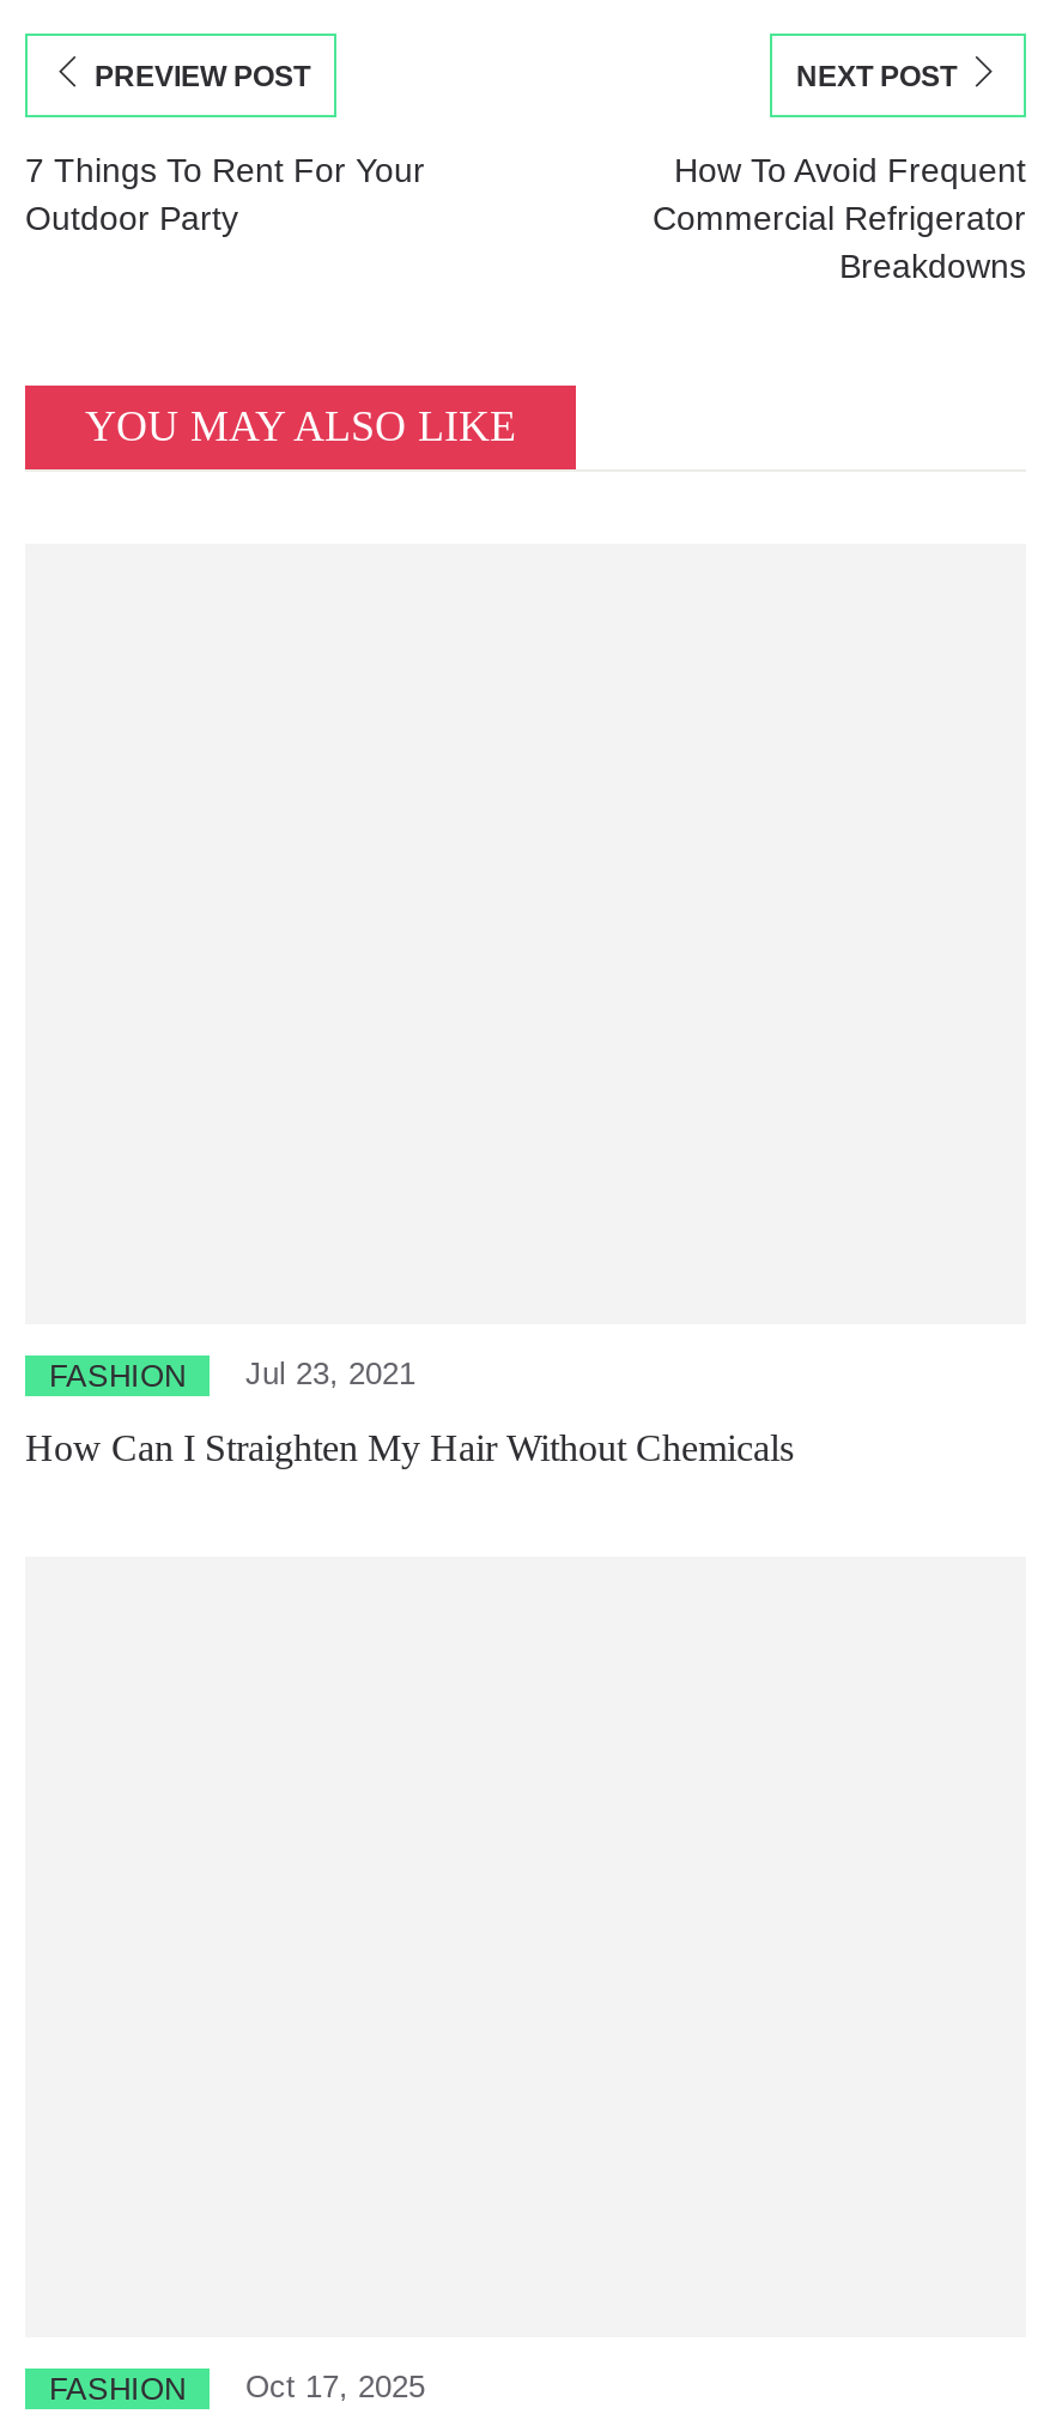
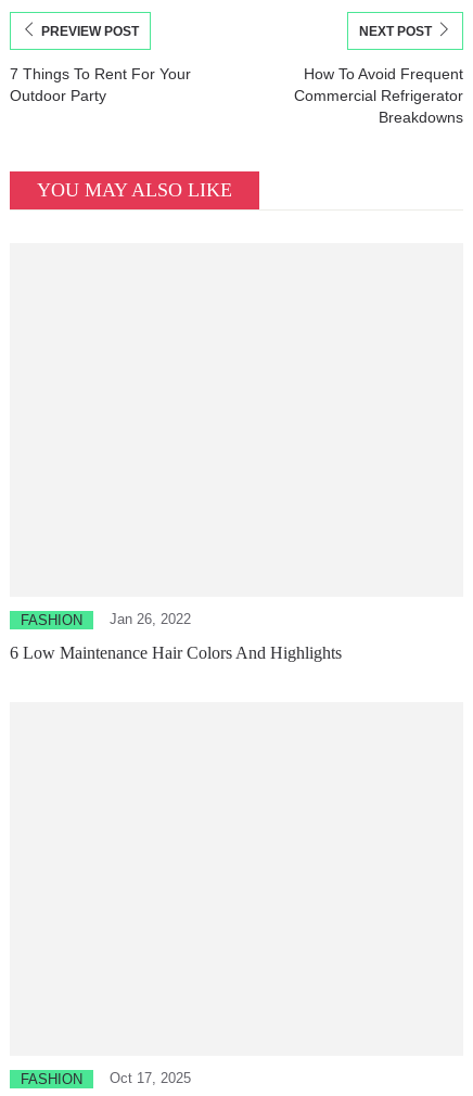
- FASHION Jul 23, 2021
+ FASHION Jan 26, 2022

- How Can I Straighten My Hair Without Chemicals
+ 6 Low Maintenance Hair Colors And Highlights
